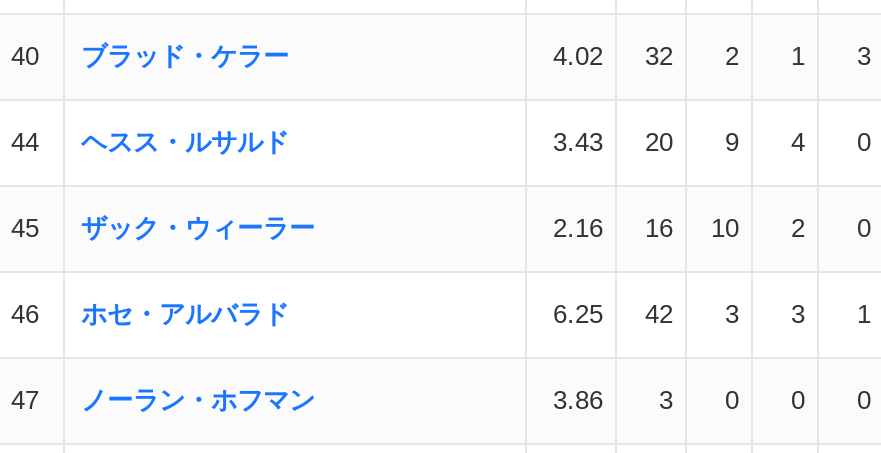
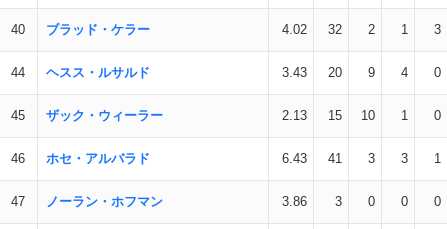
- 2.16
+ 2.13

- 16
+ 15

- 2
+ 1

- 6.25
+ 6.43

- 42
+ 41
